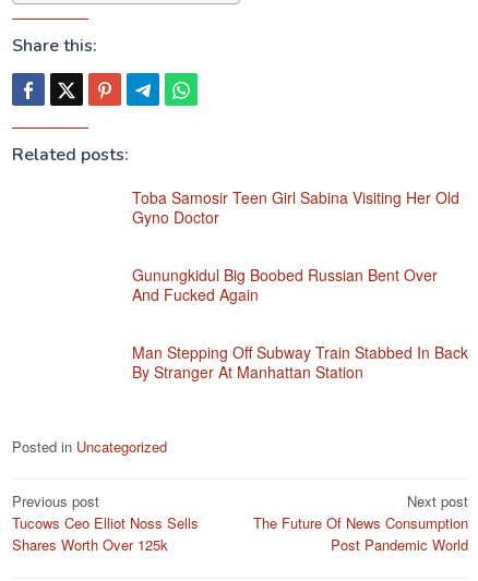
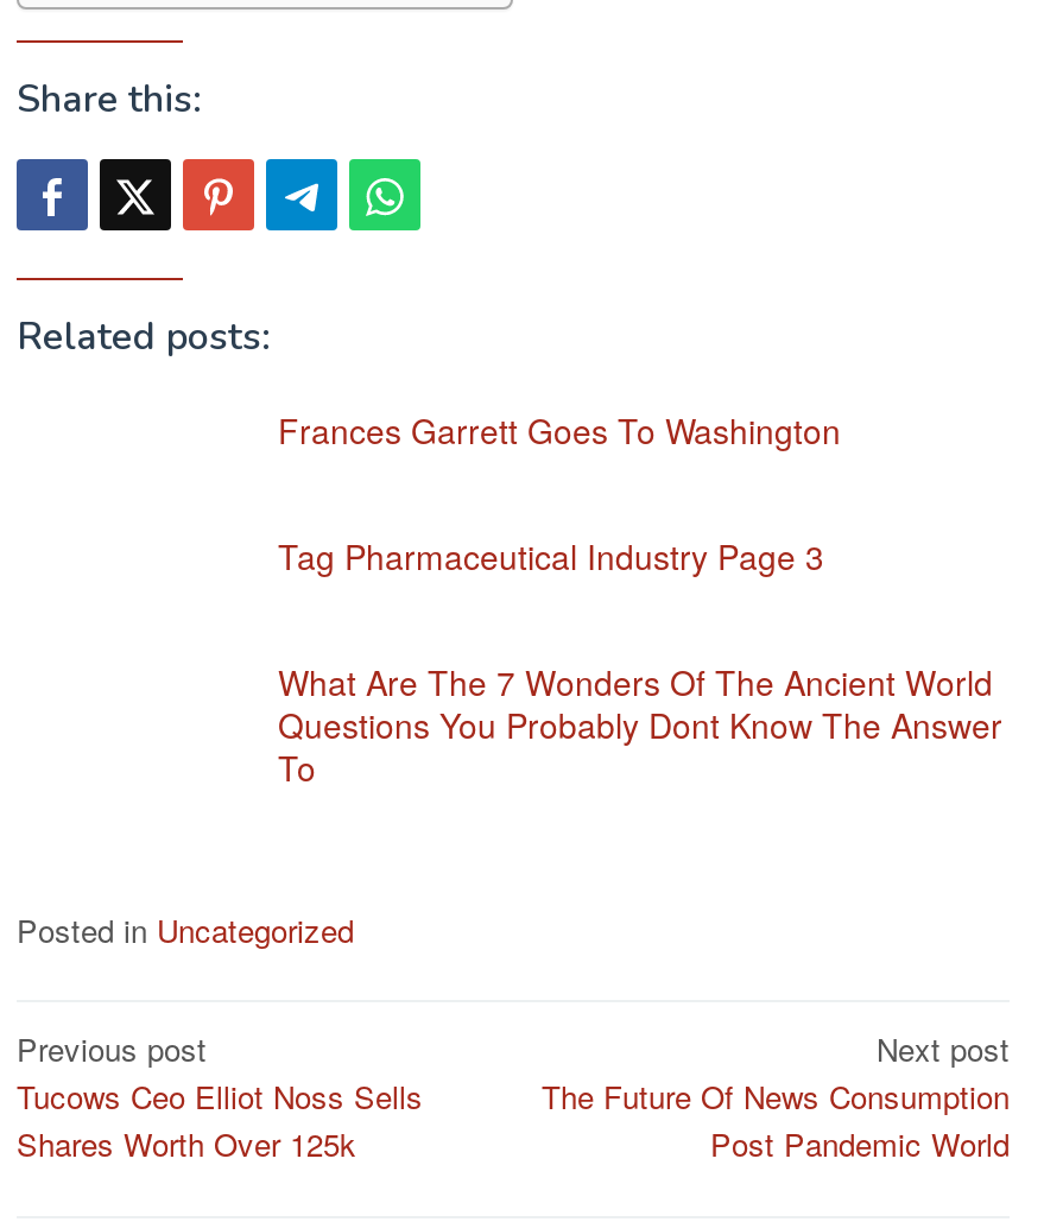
- Toba Samosir Teen Girl Sabina Visiting Her Old
- Gyno Doctor
+ Frances Garrett Goes To Washington

- Gunungkidul Big Boobed Russian Bent Over
- And Fucked Again
+ Tag Pharmaceutical Industry Page 3

- Man Stepping Off Subway Train Stabbed In Back
- By Stranger At Manhattan Station
+ What Are The 7 Wonders Of The Ancient World
+ Questions You Probably Dont Know The Answer
+ To
